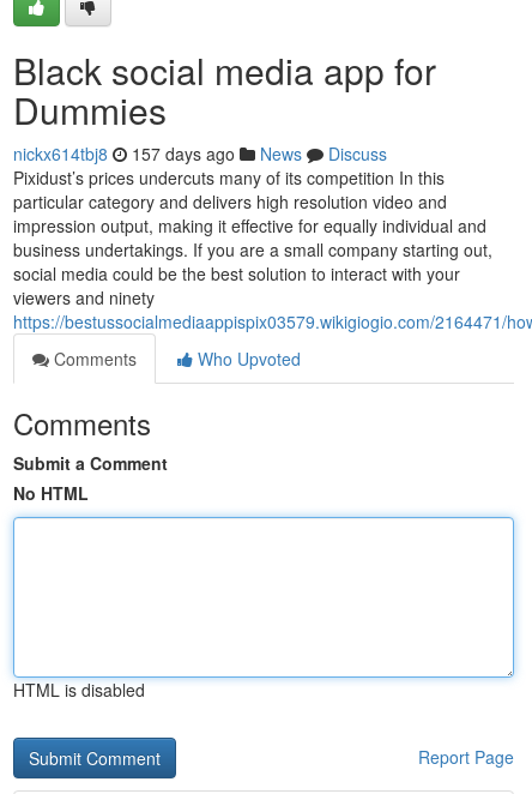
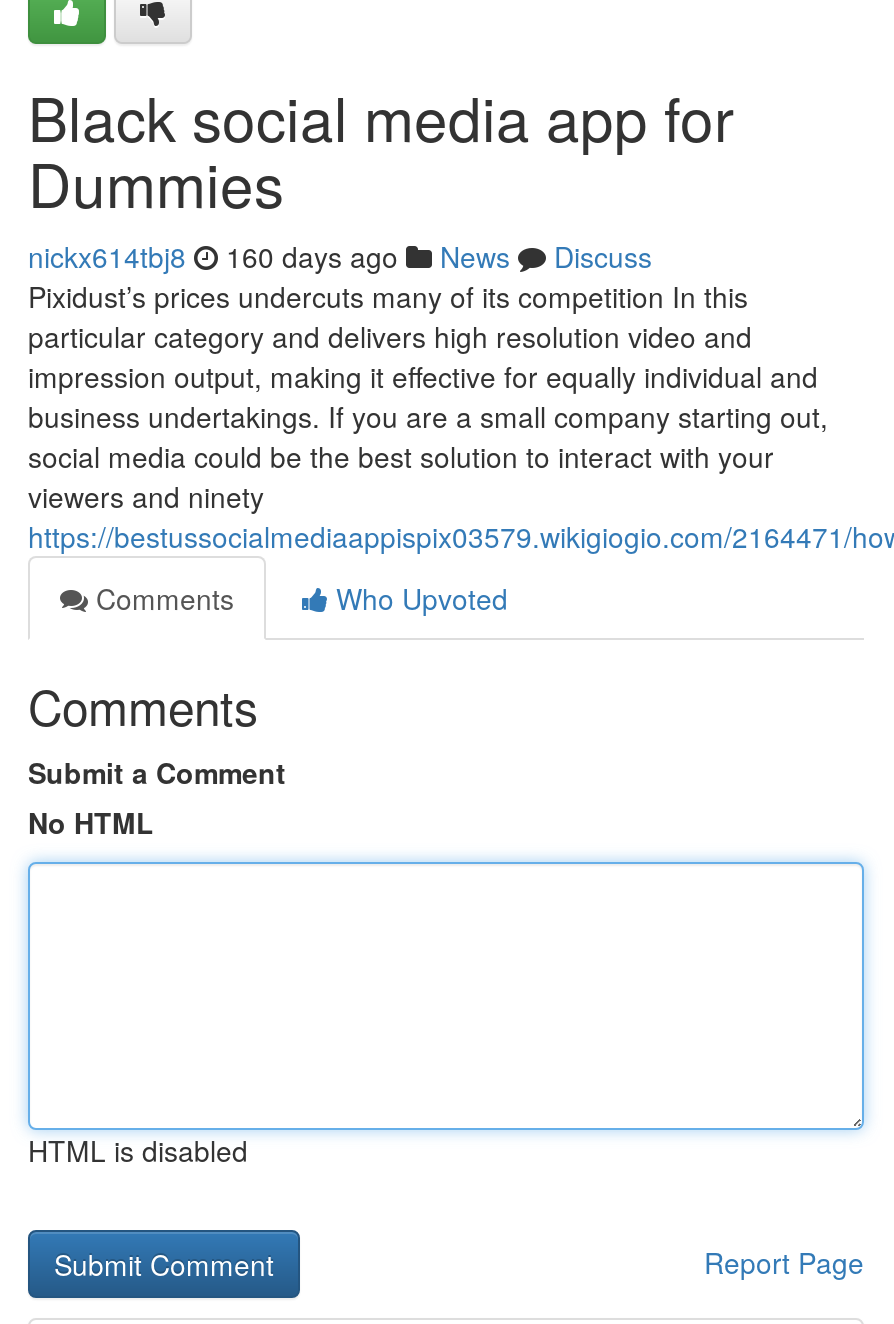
- nickx614tbj8 157 days ago News Discuss
+ nickx614tbj8 160 days ago News Discuss
